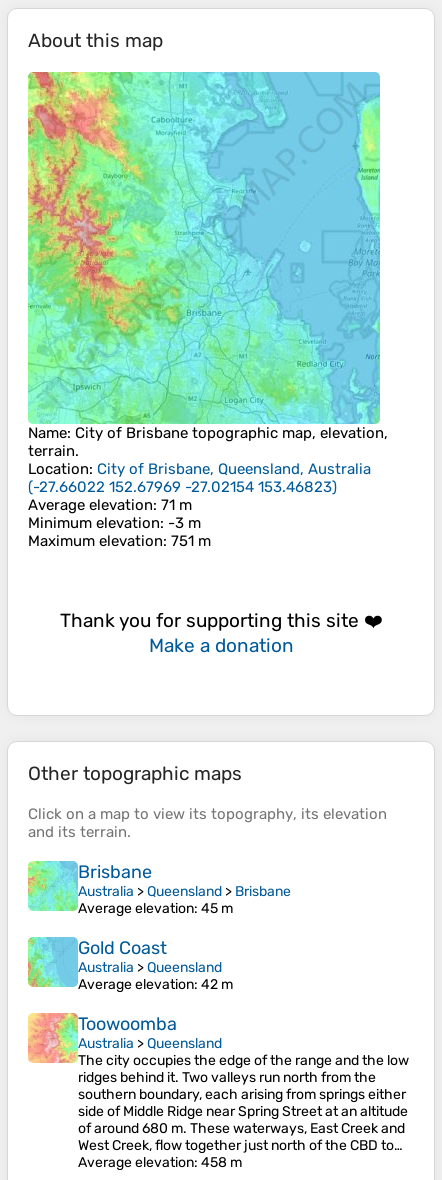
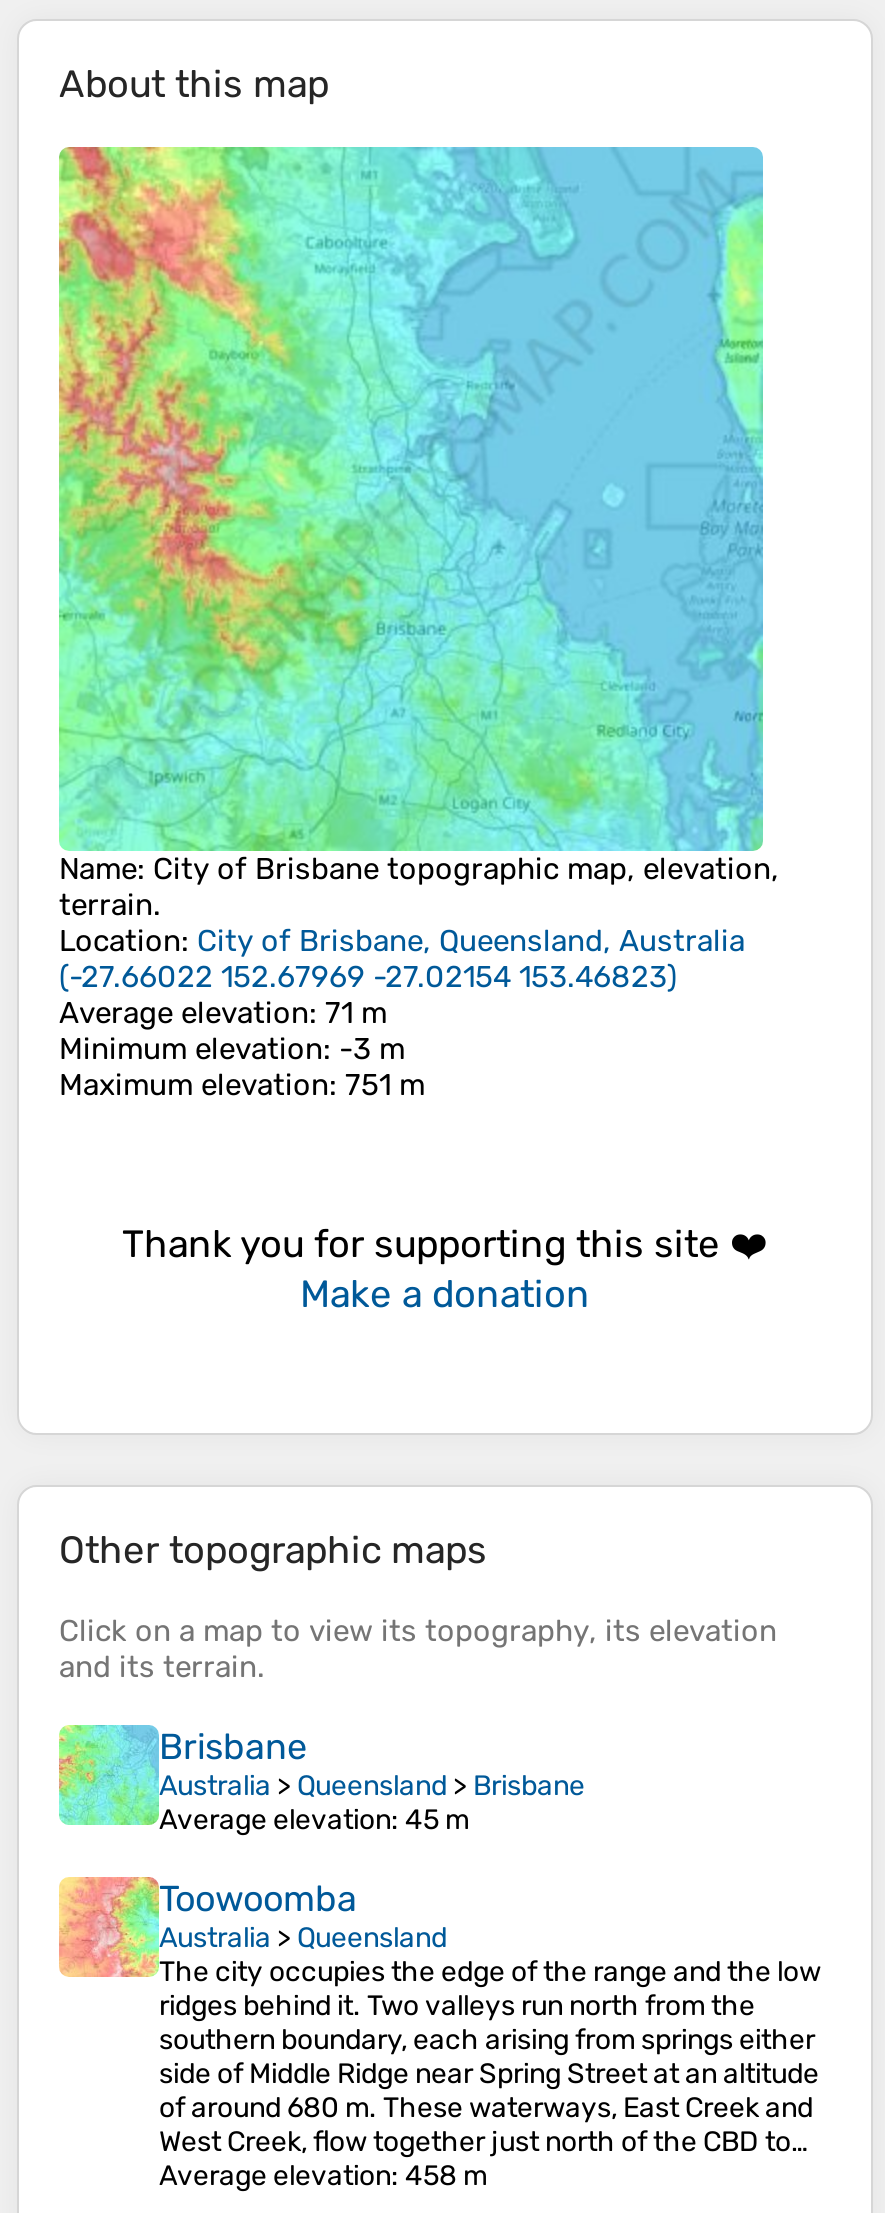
- [image]
- Gold Coast
- Australia > Queensland
- Average elevation: 42 m
